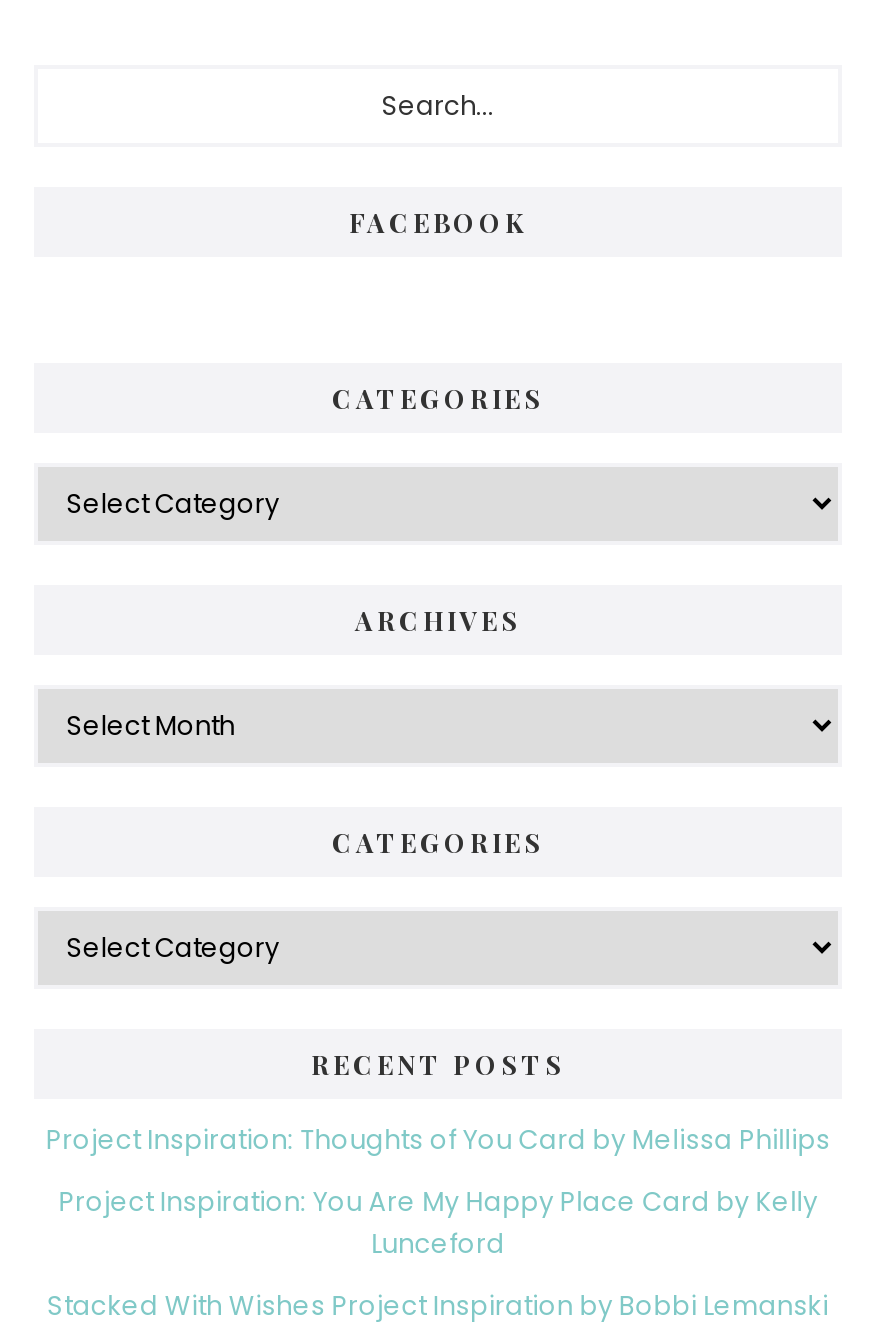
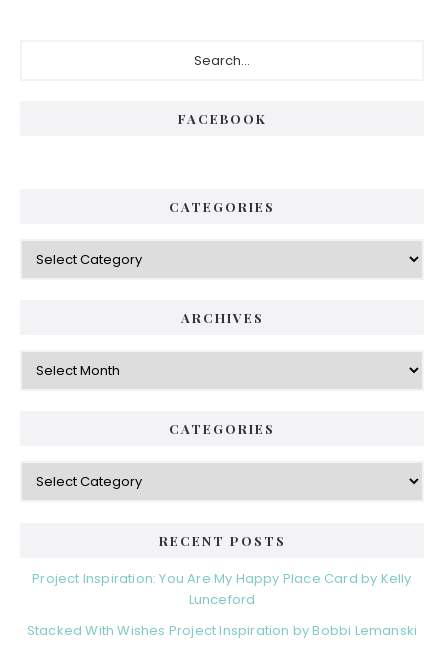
- Project Inspiration: Thoughts of You Card by Melissa Phillips
